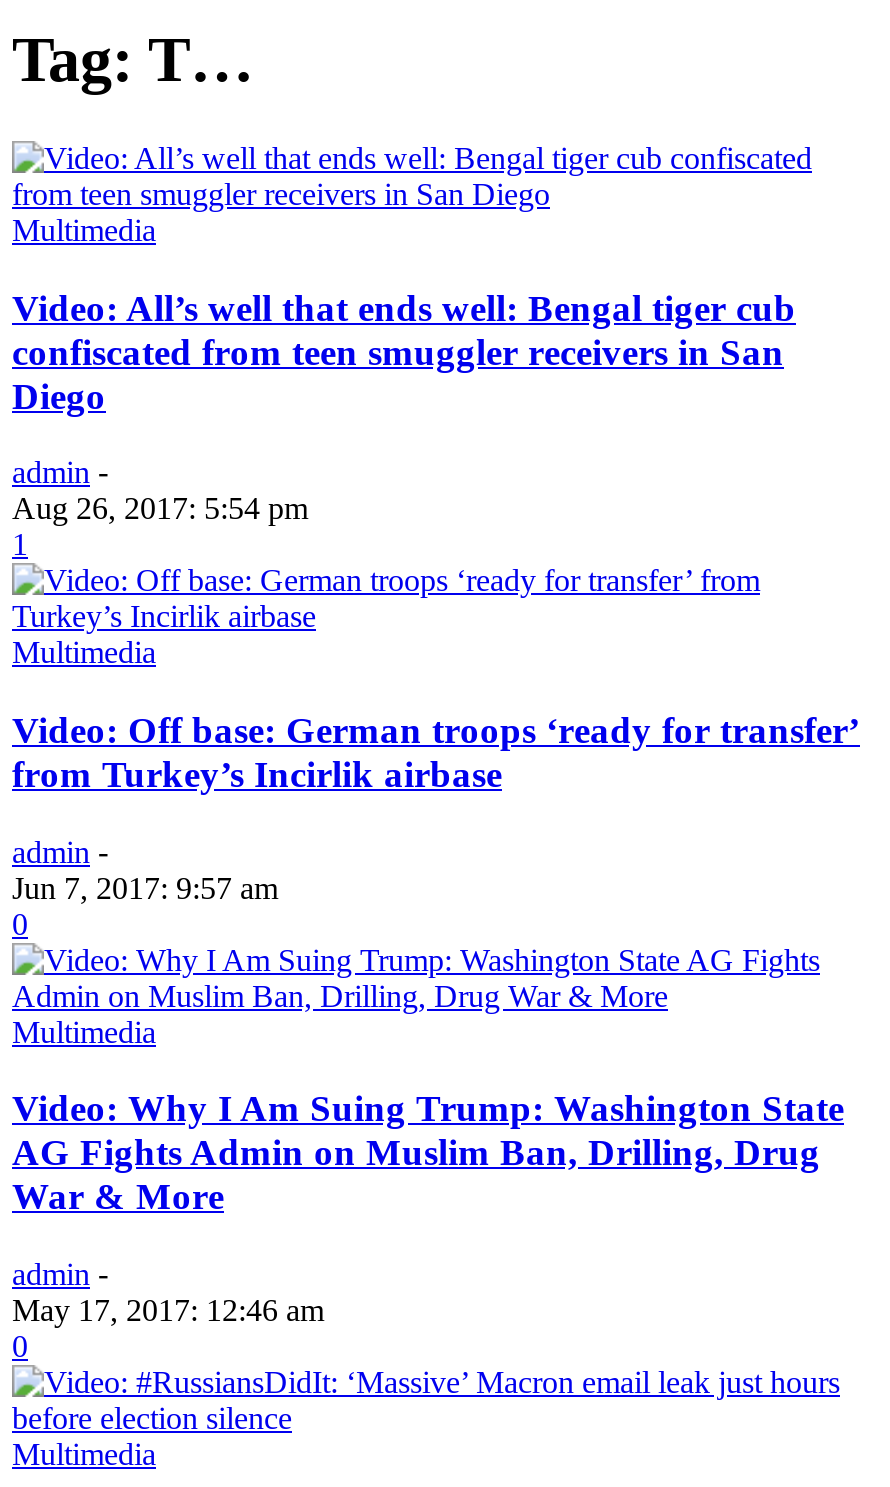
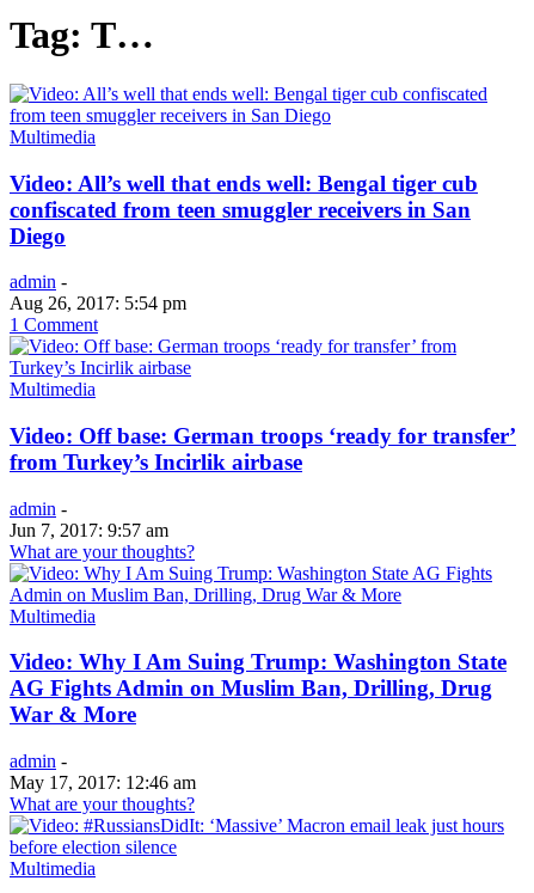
- 1
+ 1 Comment

- 0
+ What are your thoughts?

- 0
+ What are your thoughts?
